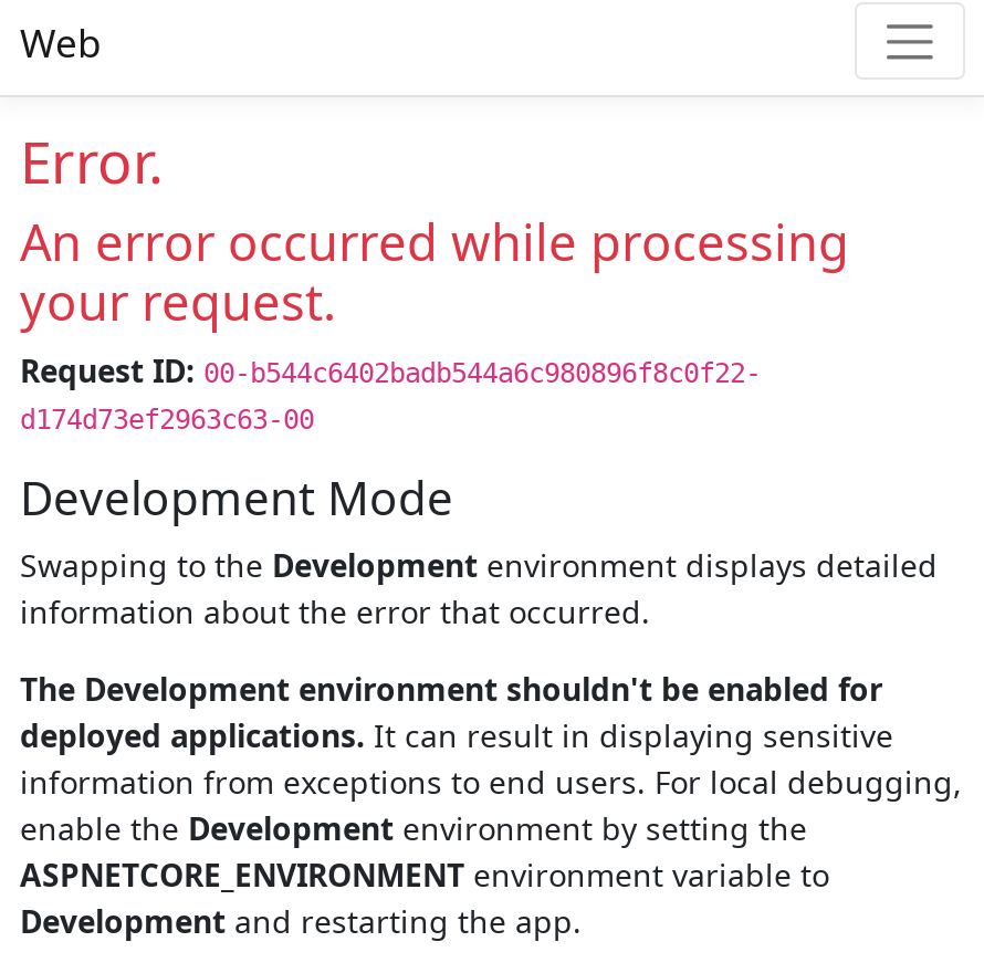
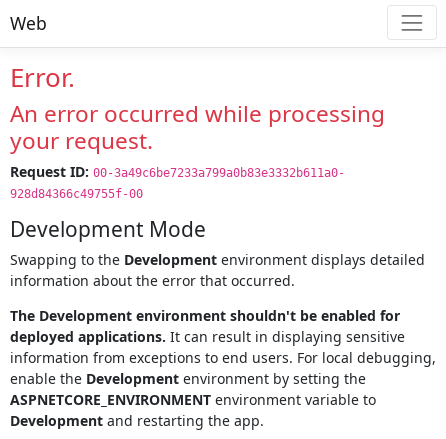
- Request ID: 00-b544c6402badb544a6c980896f8c0f22-
- d174d73ef2963c63-00
+ Request ID: 00-3a49c6be7233a799a0b83e3332b611a0-
+ 928d84366c49755f-00
